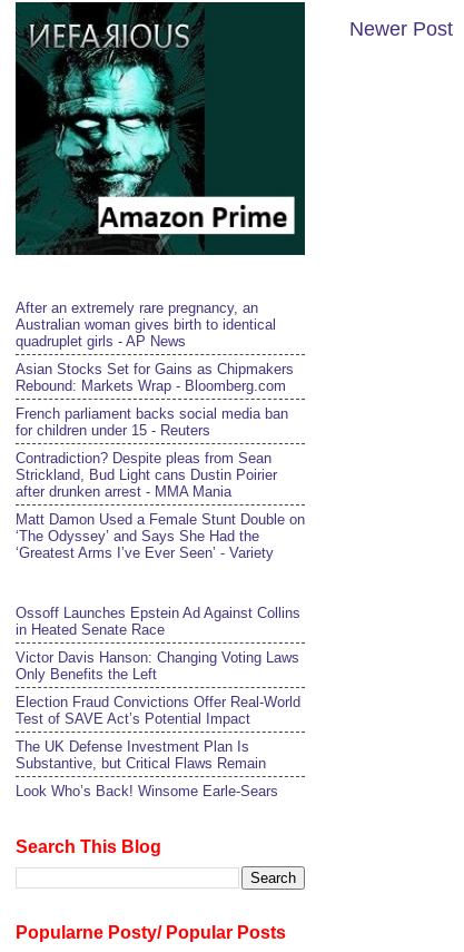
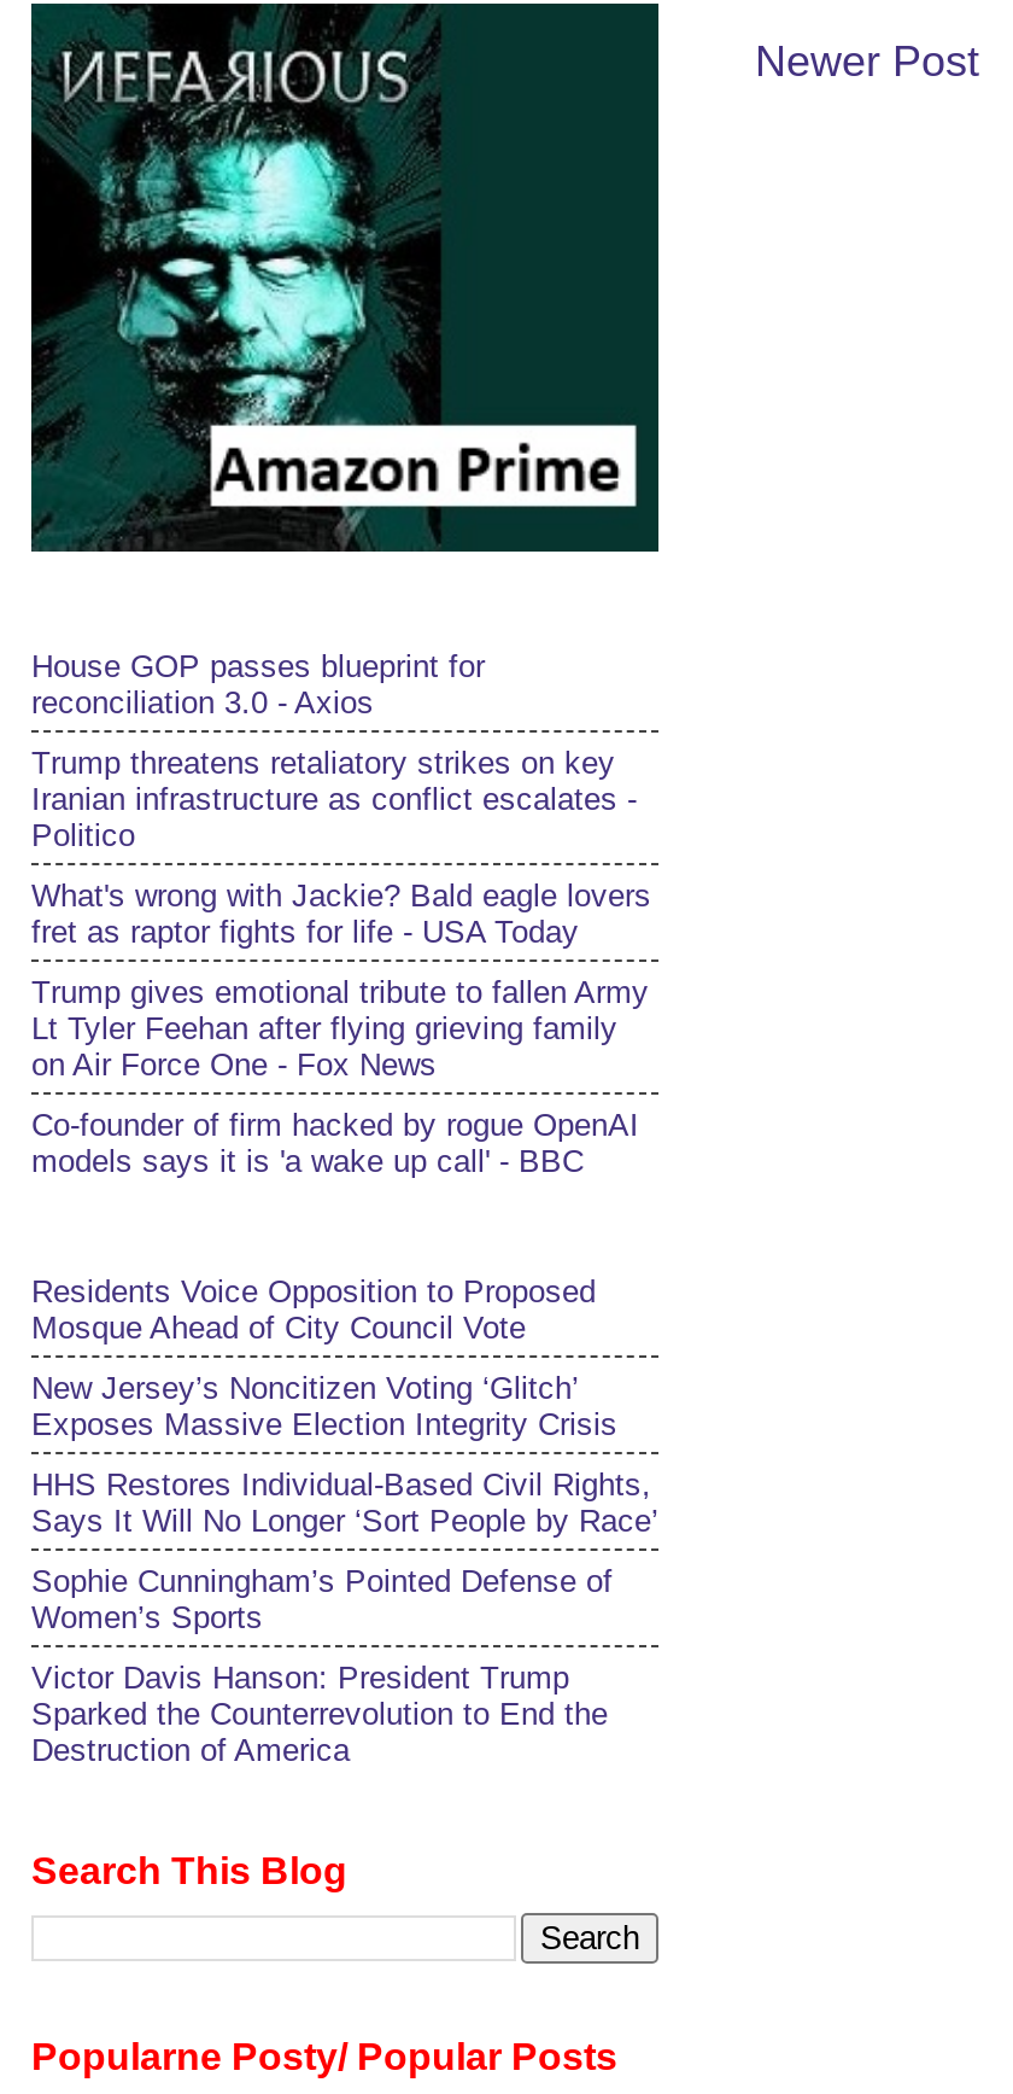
- After an extremely rare pregnancy, an
- Australian woman gives birth to identical
- quadruplet girls - AP News
+ House GOP passes blueprint for
+ reconciliation 3.0 - Axios

- Asian Stocks Set for Gains as Chipmakers
- Rebound: Markets Wrap - Bloomberg.com
+ Trump threatens retaliatory strikes on key
+ Iranian infrastructure as conflict escalates -
+ Politico

- French parliament backs social media ban
- for children under 15 - Reuters
+ What's wrong with Jackie? Bald eagle lovers
+ fret as raptor fights for life - USA Today

- Contradiction? Despite pleas from Sean
- Strickland, Bud Light cans Dustin Poirier
- after drunken arrest - MMA Mania
+ Trump gives emotional tribute to fallen Army
+ Lt Tyler Feehan after flying grieving family
+ on Air Force One - Fox News

- Matt Damon Used a Female Stunt Double on
- ‘The Odyssey’ and Says She Had the
- ‘Greatest Arms I’ve Ever Seen’ - Variety
+ Co-founder of firm hacked by rogue OpenAI
+ models says it is 'a wake up call' - BBC

- Ossoff Launches Epstein Ad Against Collins
- in Heated Senate Race
+ Residents Voice Opposition to Proposed
+ Mosque Ahead of City Council Vote

- Victor Davis Hanson: Changing Voting Laws
- Only Benefits the Left
+ New Jersey’s Noncitizen Voting ‘Glitch’
+ Exposes Massive Election Integrity Crisis

- Election Fraud Convictions Offer Real-World
- Test of SAVE Act’s Potential Impact
+ HHS Restores Individual-Based Civil Rights,
+ Says It Will No Longer ‘Sort People by Race’

- The UK Defense Investment Plan Is
- Substantive, but Critical Flaws Remain
+ Sophie Cunningham’s Pointed Defense of
+ Women’s Sports

- Look Who’s Back! Winsome Earle-Sears
+ Victor Davis Hanson: President Trump
+ Sparked the Counterrevolution to End the
+ Destruction of America
